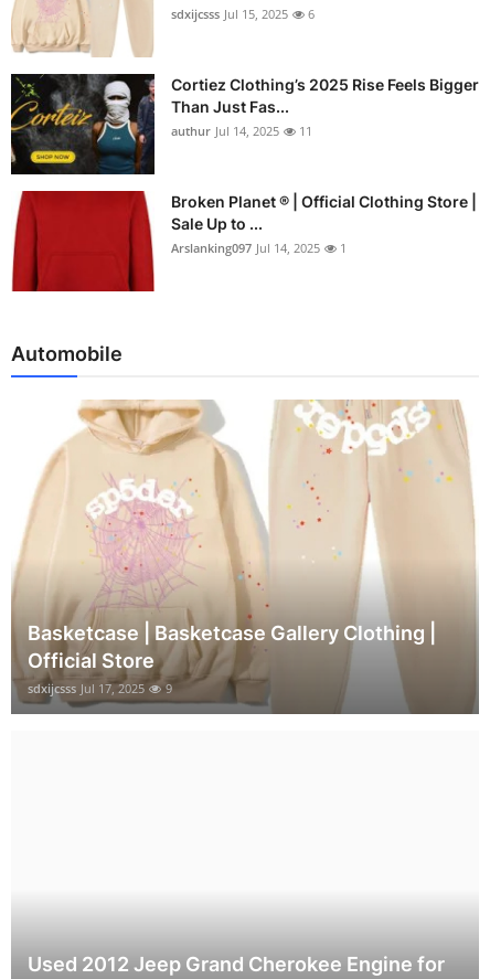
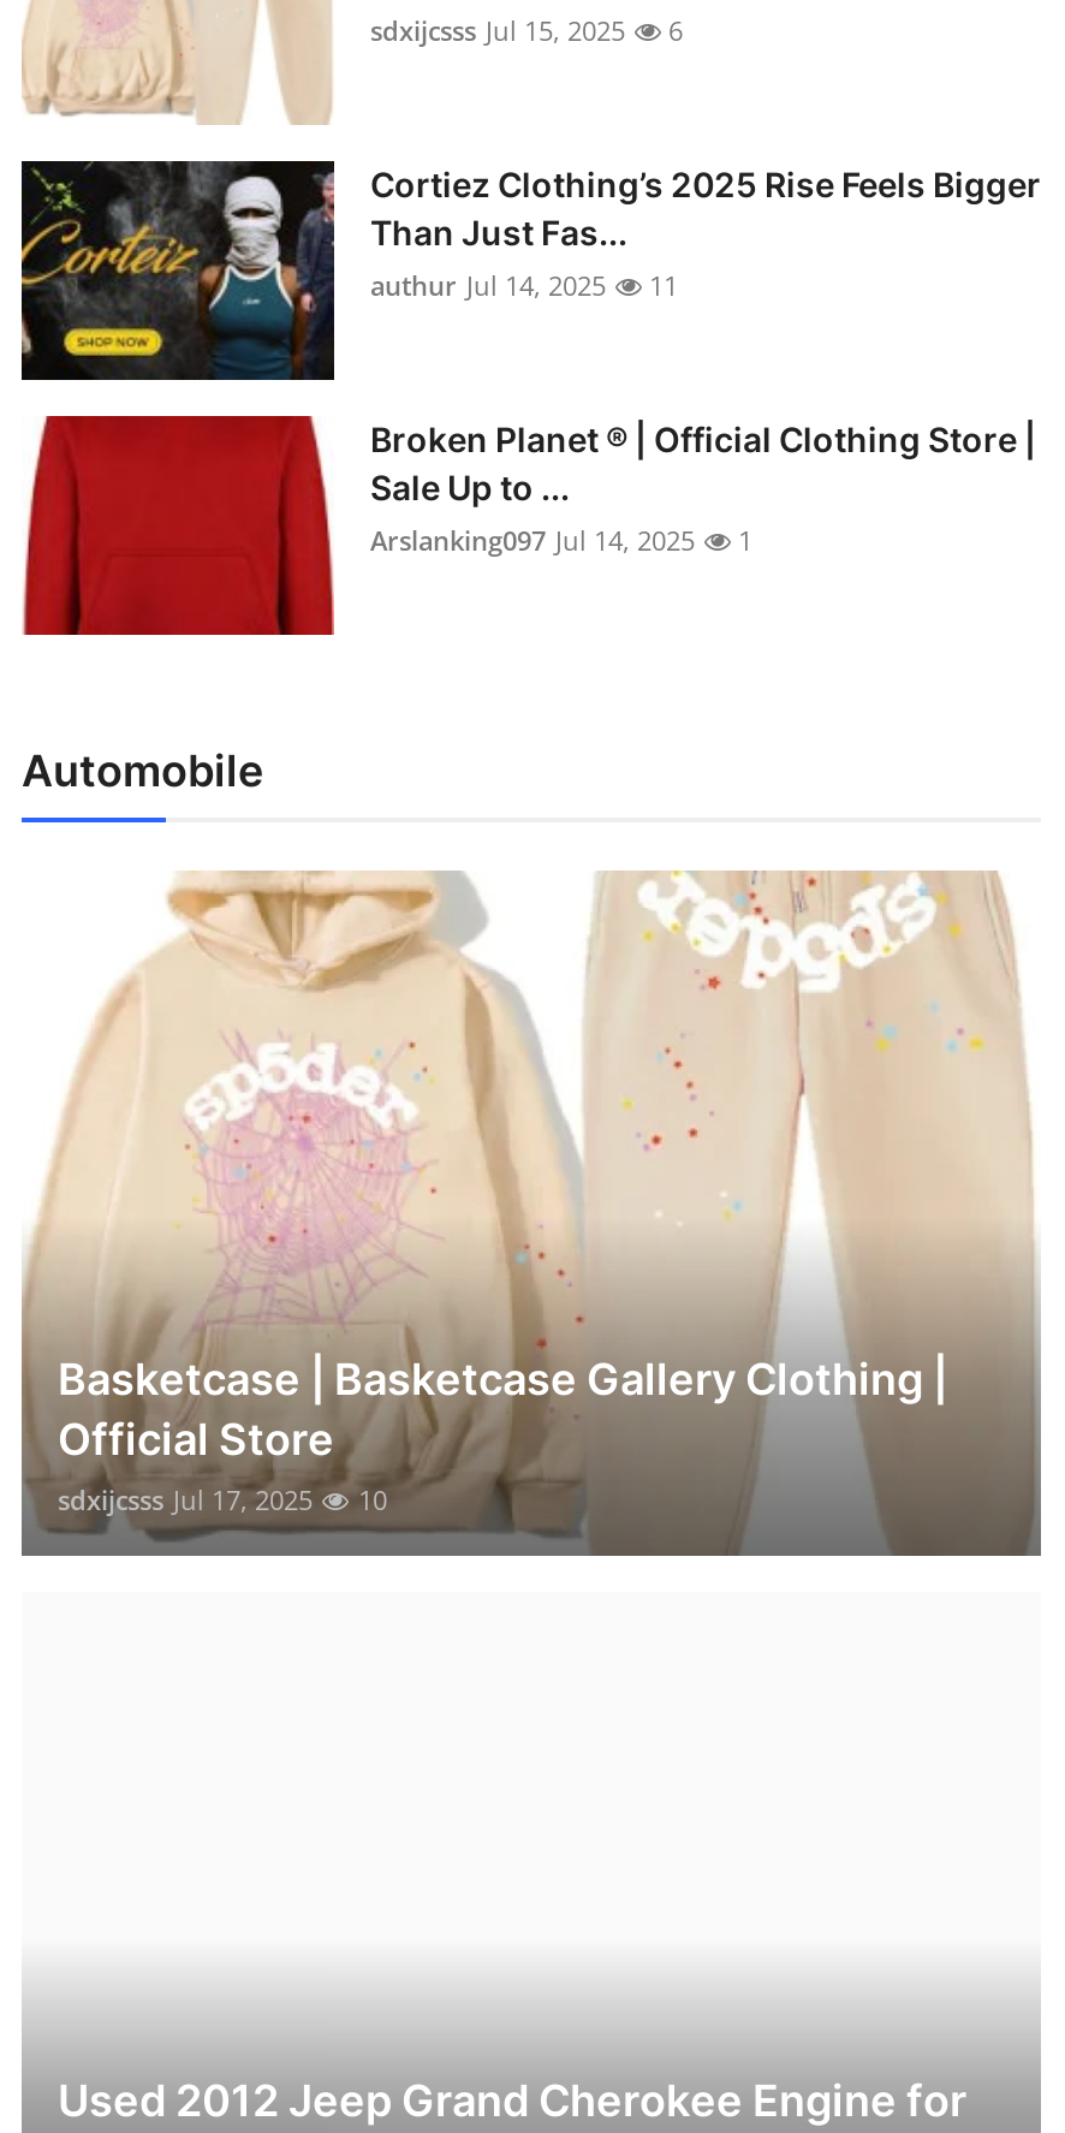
- sdxijcsss Jul 17, 2025 9
+ sdxijcsss Jul 17, 2025 10
